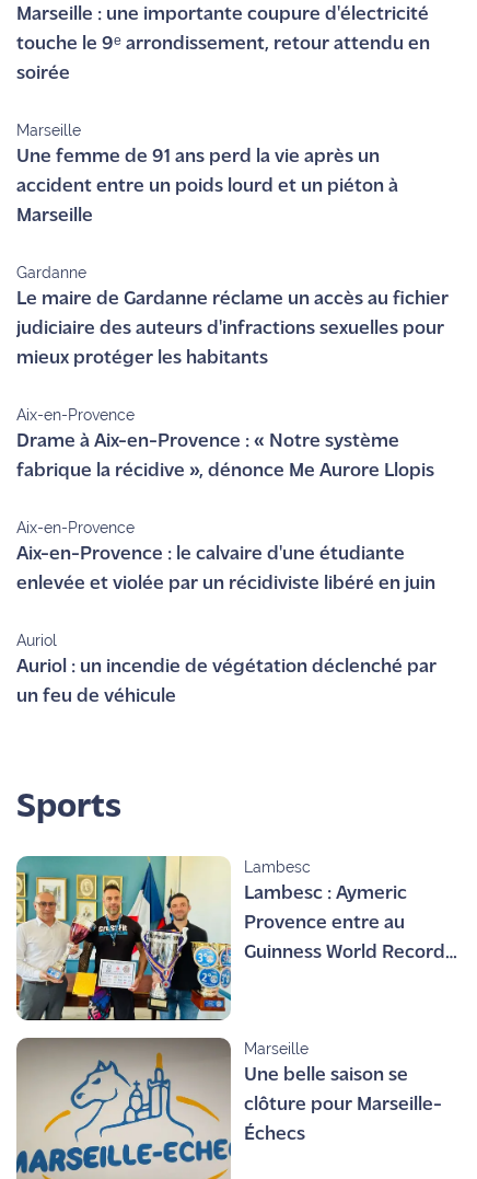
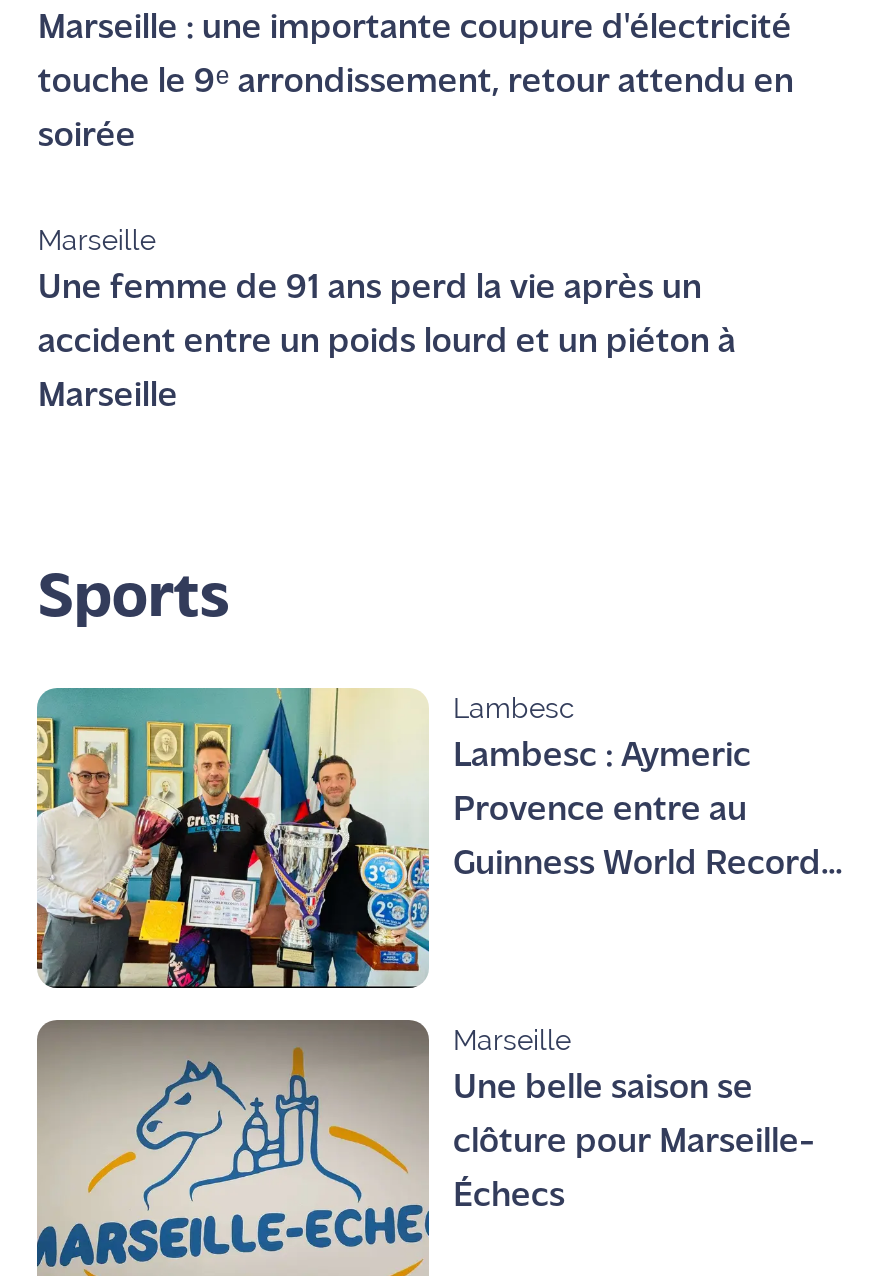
- Gardanne
- Le maire de Gardanne réclame un accès au fichier
- judiciaire des auteurs d'infractions sexuelles pour
- mieux protéger les habitants
- Aix-en-Provence
- Drame à Aix-en-Provence : « Notre système
- fabrique la récidive », dénonce Me Aurore Llopis
- Aix-en-Provence
- Aix-en-Provence : le calvaire d'une étudiante
- enlevée et violée par un récidiviste libéré en juin
- Auriol
- Auriol : un incendie de végétation déclenché par
- un feu de véhicule
